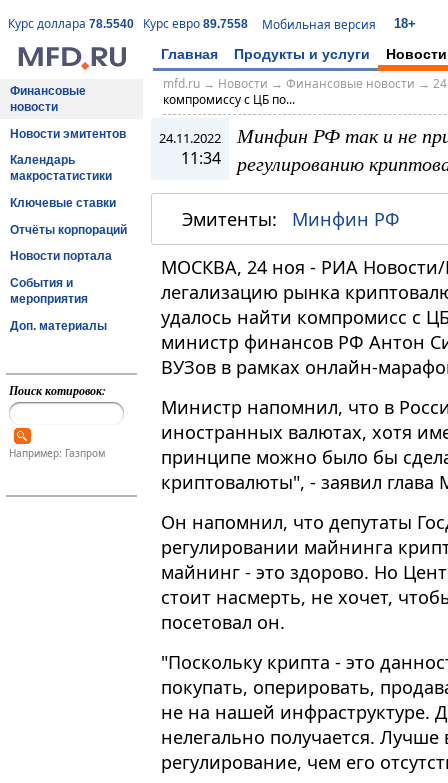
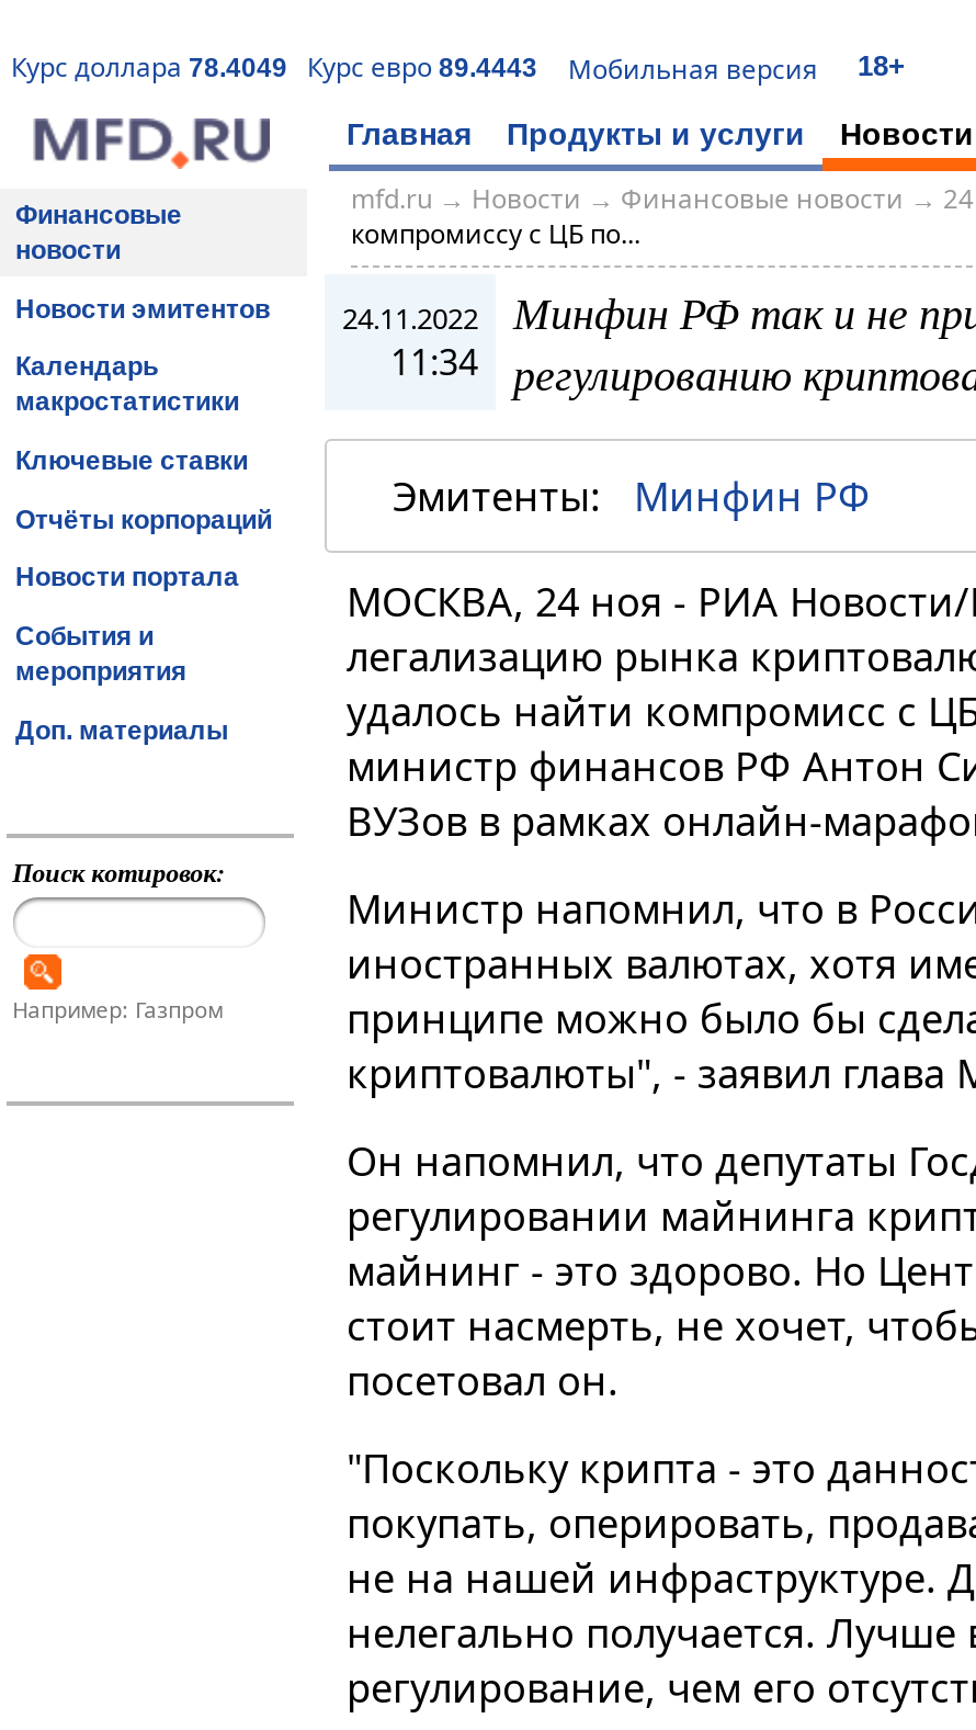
- Курс доллара 78.5540 Курс евро 89.7558
+ Курс доллара 78.4049 Курс евро 89.4443
